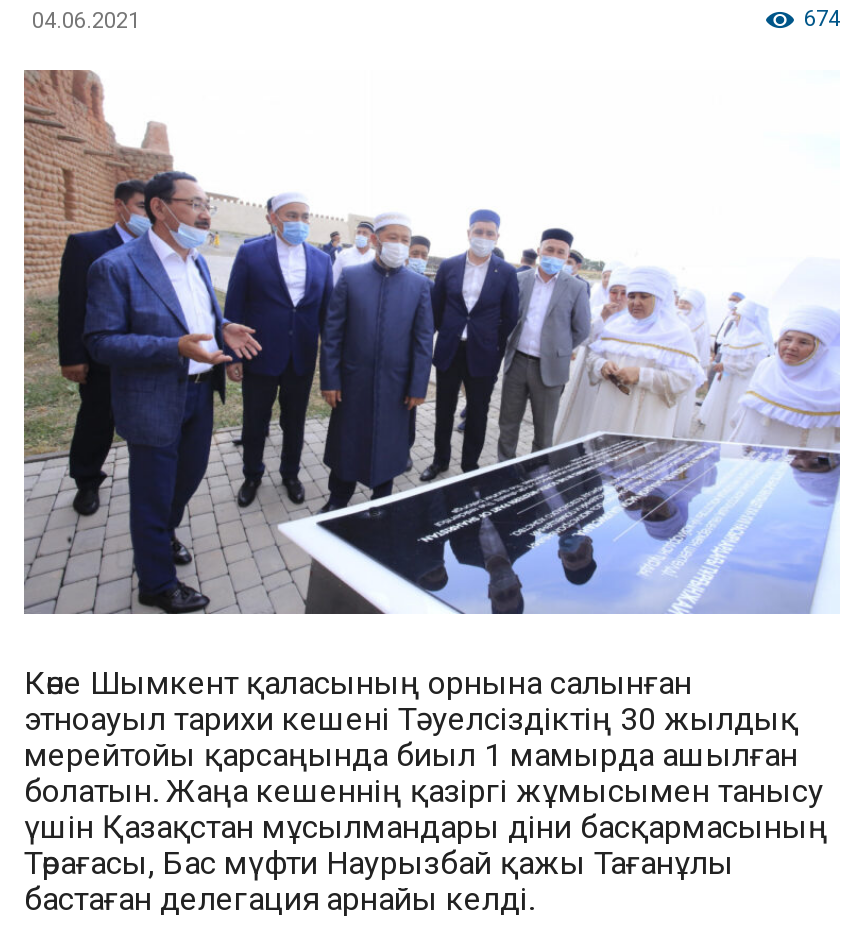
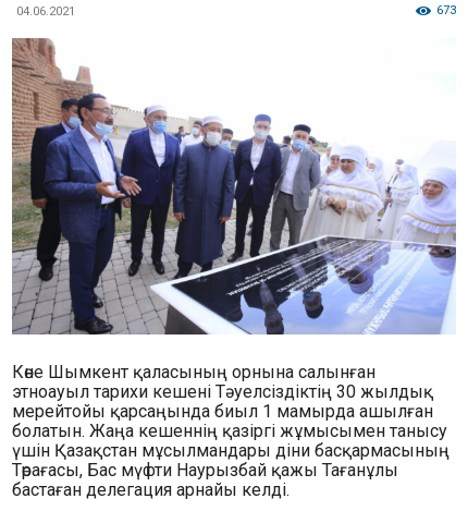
- 674
+ 673
